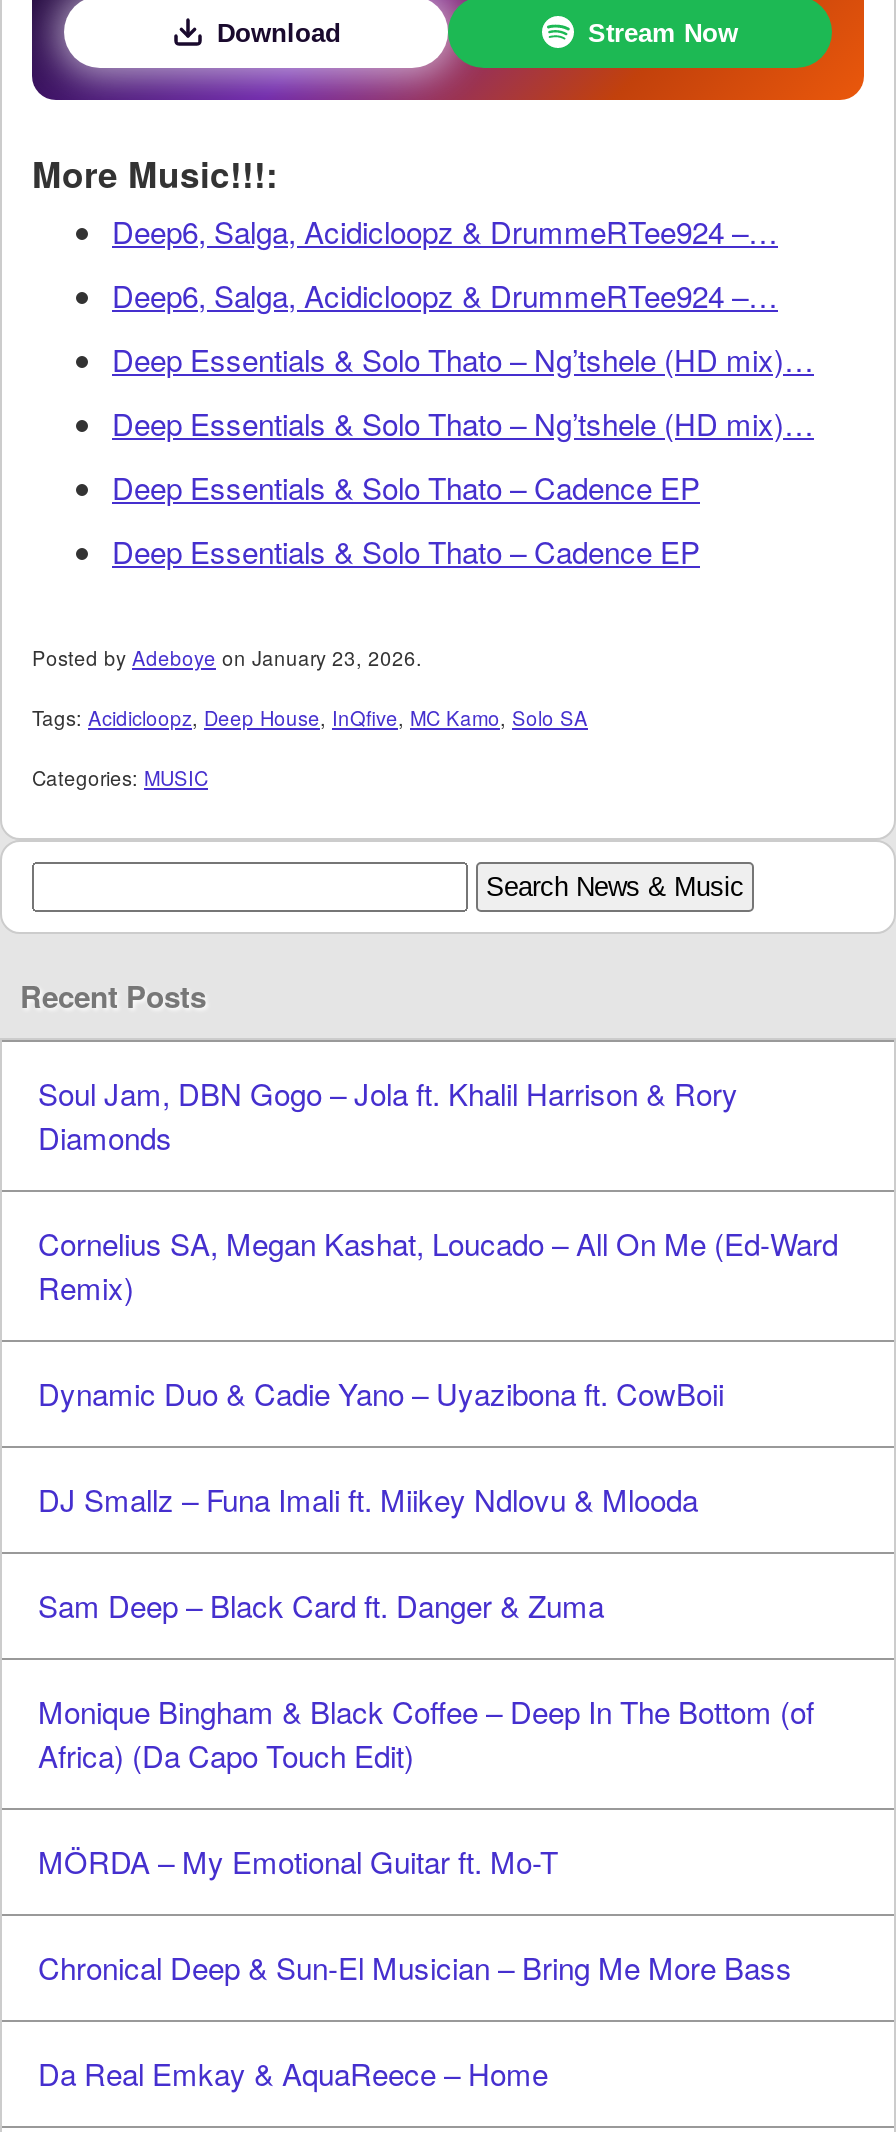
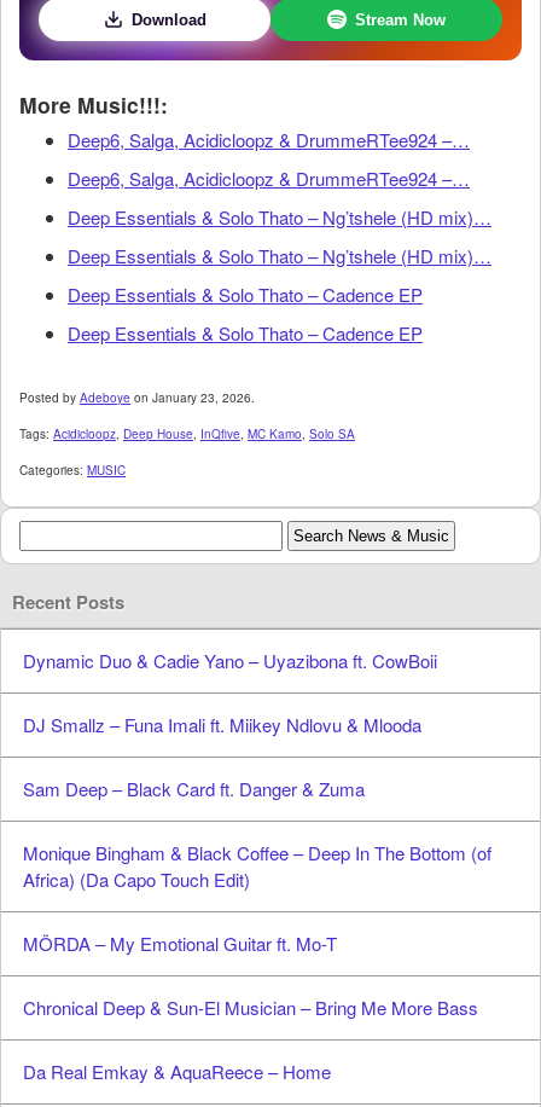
- Soul Jam, DBN Gogo – Jola ft. Khalil Harrison & Rory
- Diamonds
- Cornelius SA, Megan Kashat, Loucado – All On Me (Ed-Ward
- Remix)
